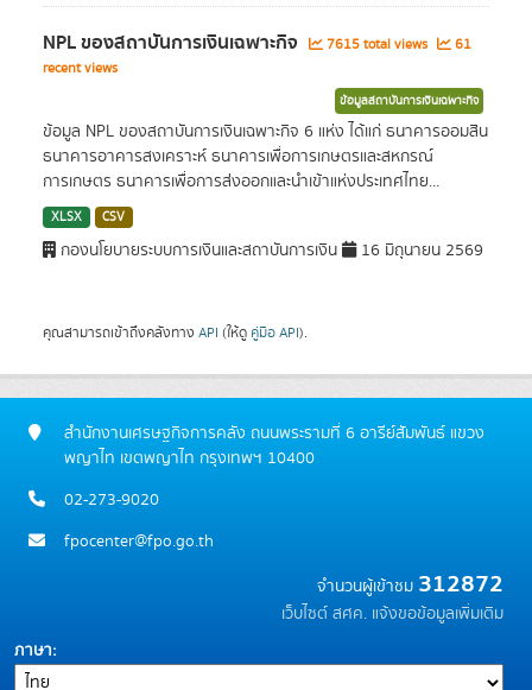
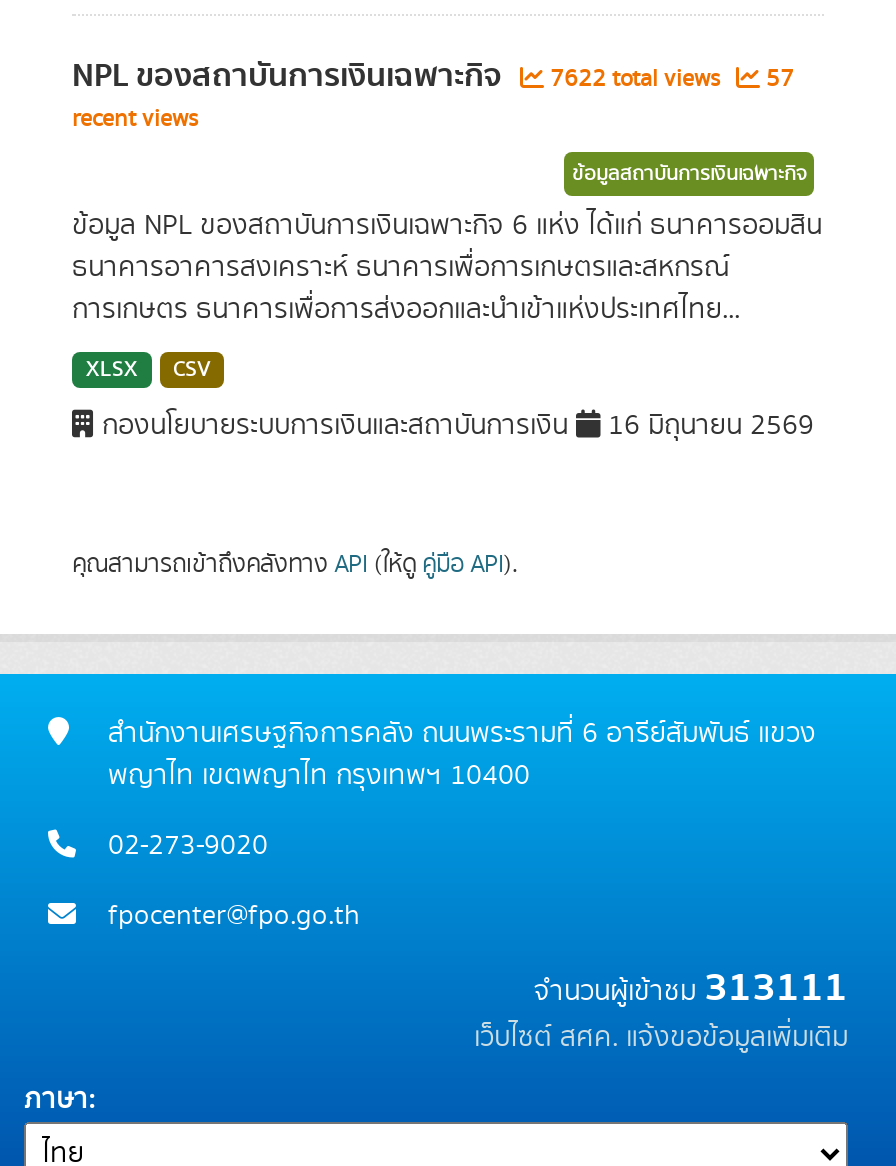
- 7615 total views
+ 7622 total views

- 61
+ 57

- จำนวนผู้เข้าชม312872
+ จำนวนผู้เข้าชม313111
